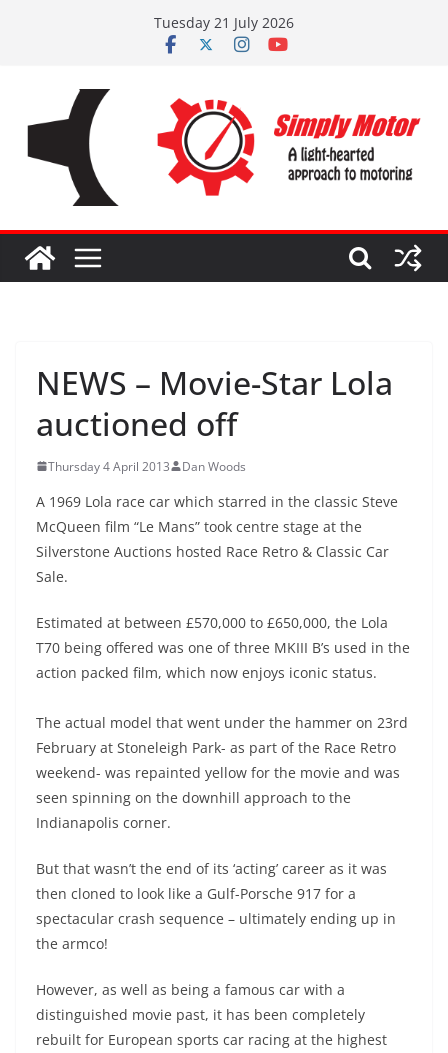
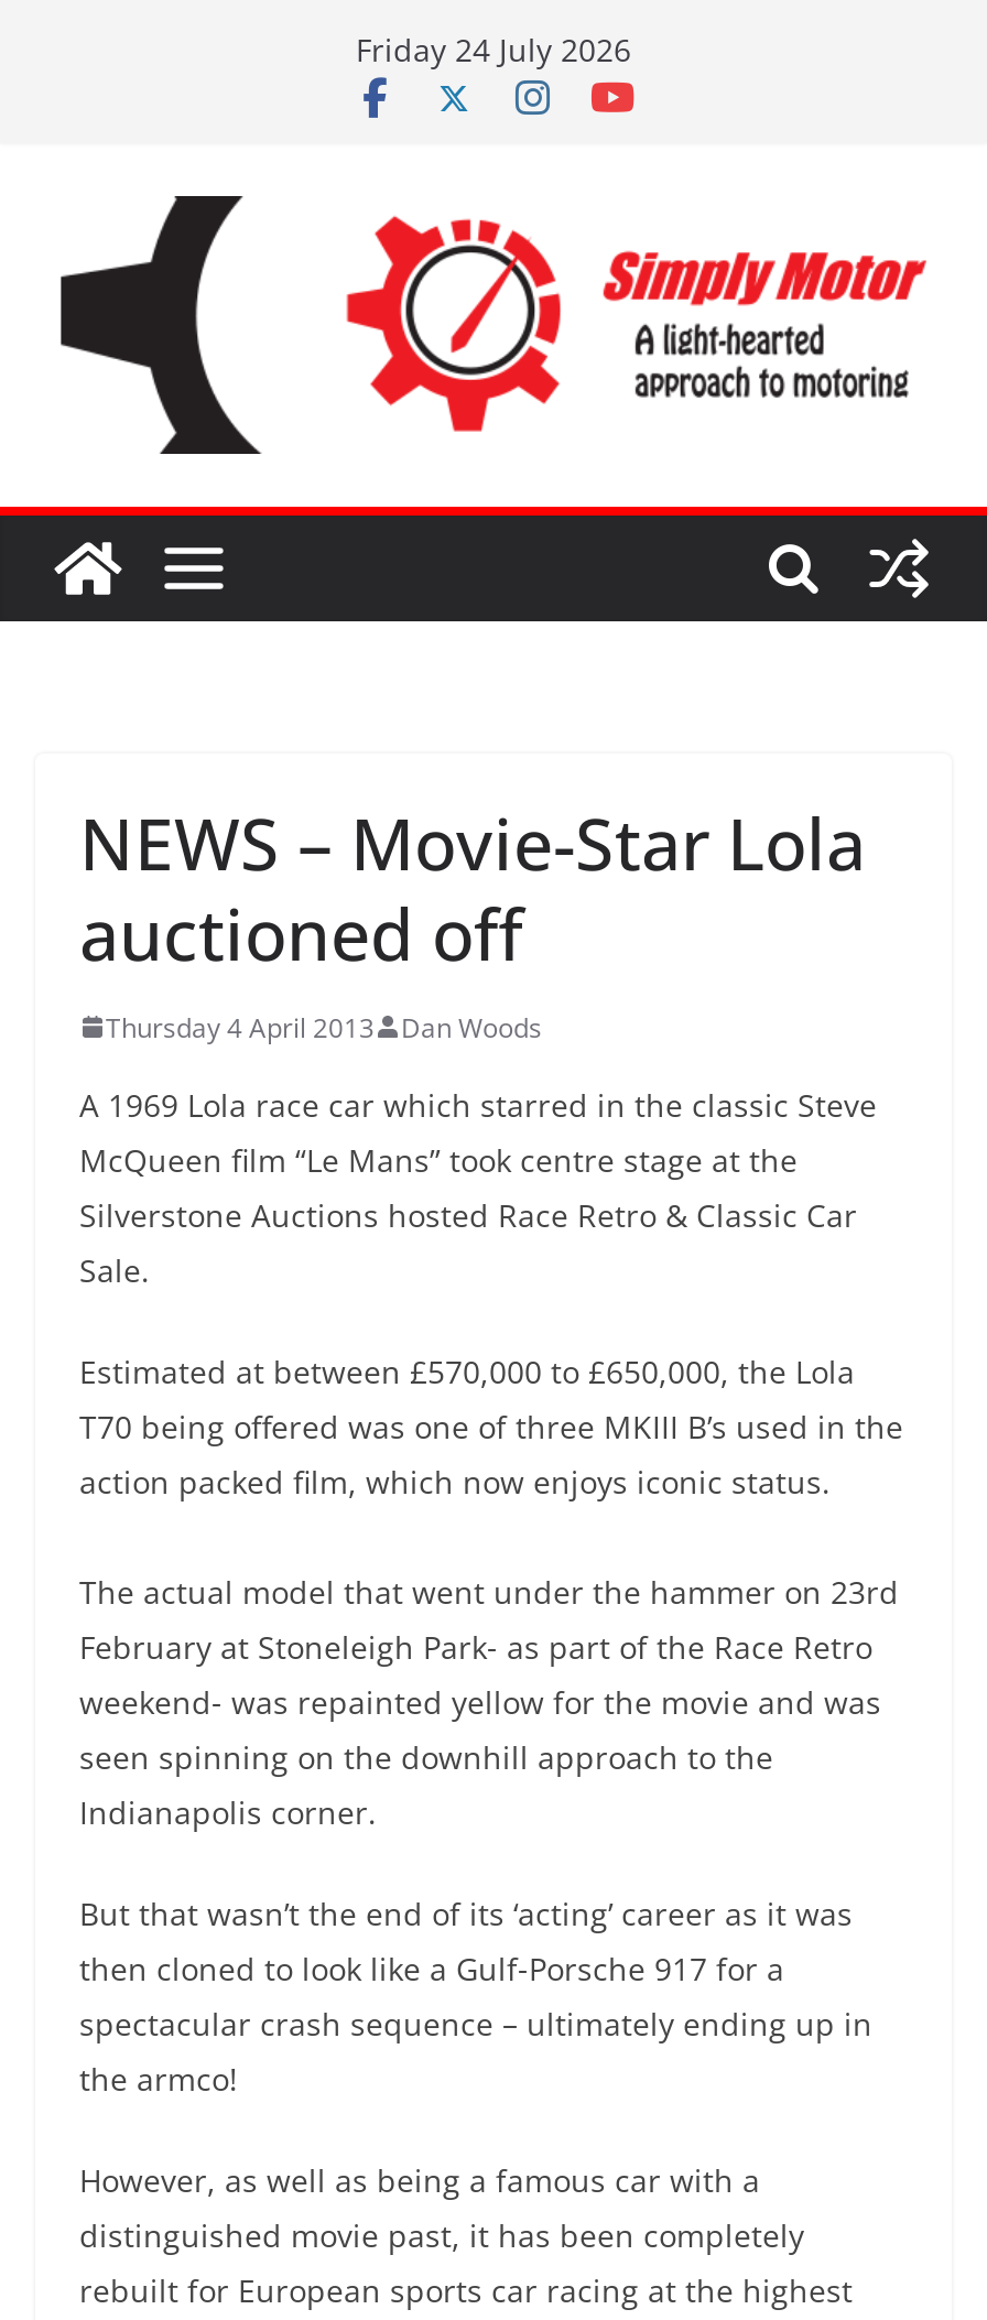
- Tuesday 21 July 2026
+ Friday 24 July 2026
